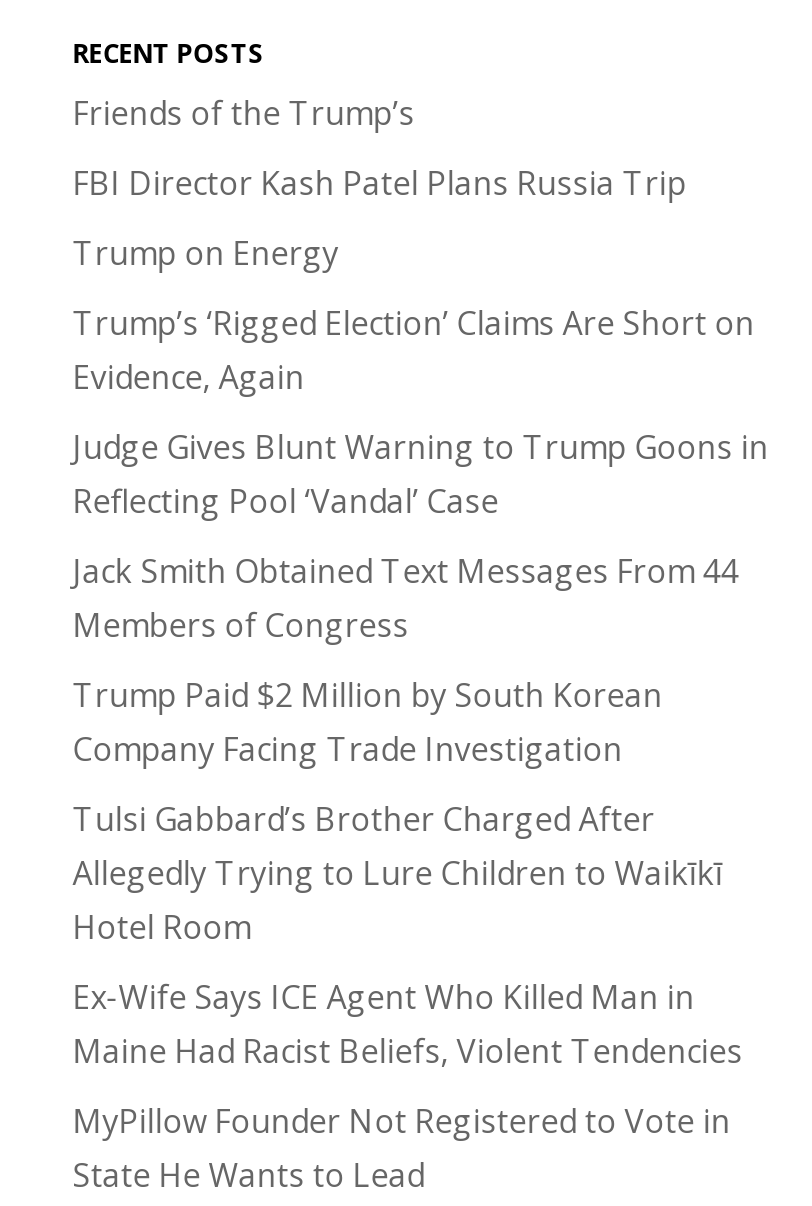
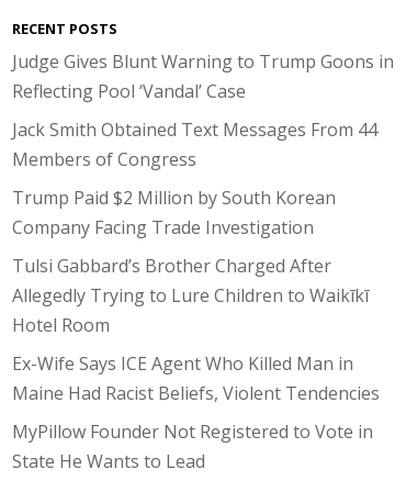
- Friends of the Trump’s
- FBI Director Kash Patel Plans Russia Trip
- Trump on Energy
- Trump’s ‘Rigged Election’ Claims Are Short on
- Evidence, Again
